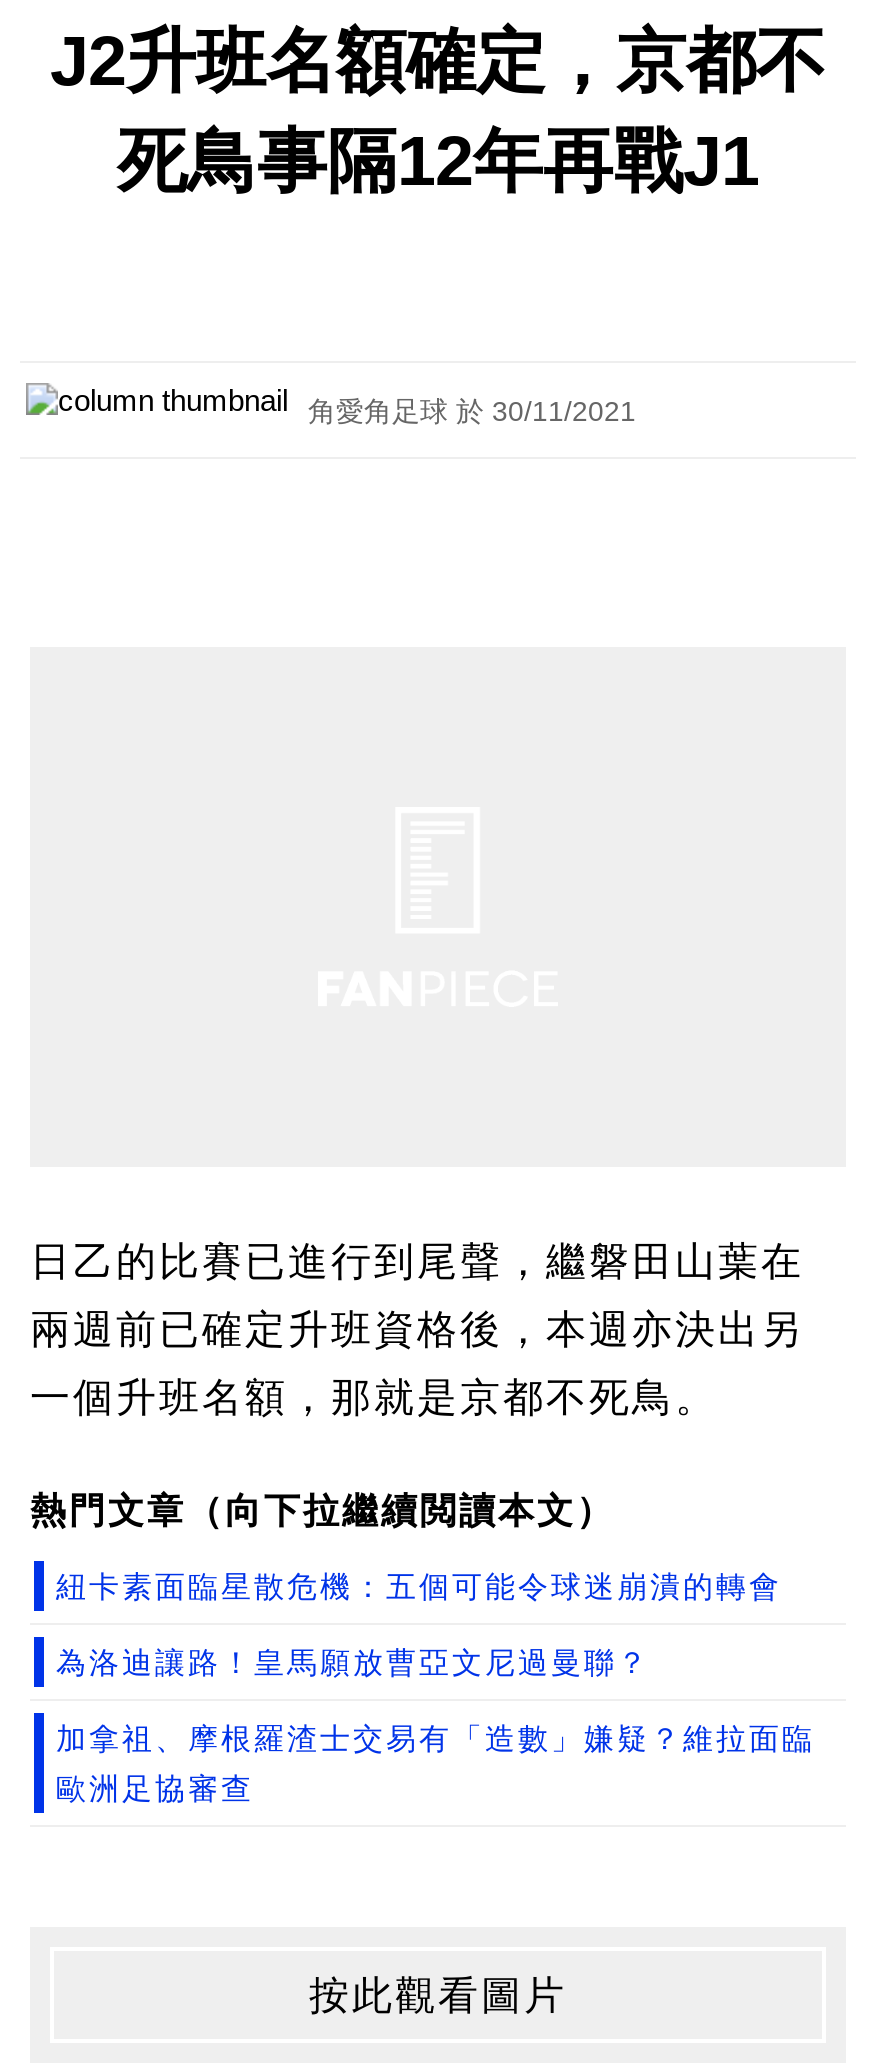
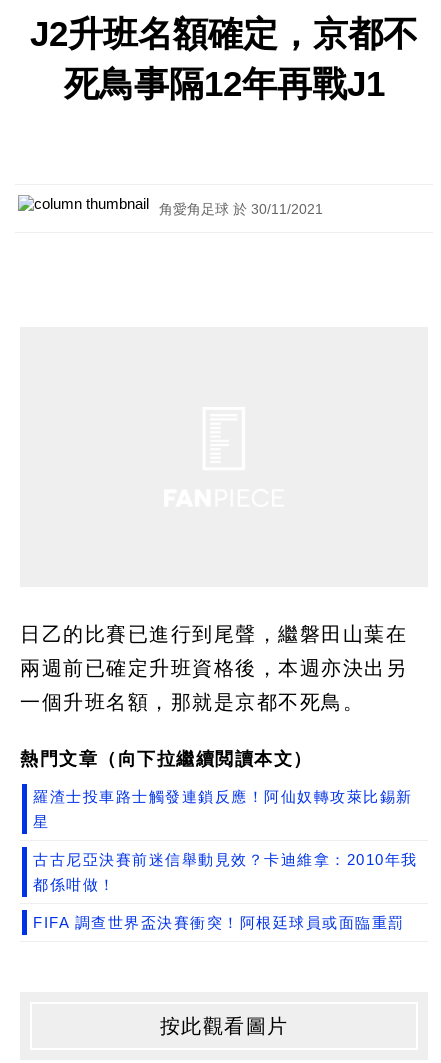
- 紐卡素面臨星散危機：五個可能令球迷崩潰的轉會
- 為洛迪讓路！皇馬願放曹亞文尼過曼聯？
- 加拿祖、摩根羅渣士交易有「造數」嫌疑？維拉面臨
- 歐洲足協審查
+ 羅渣士投車路士觸發連鎖反應！阿仙奴轉攻萊比錫新
+ 星
+ 古古尼亞決賽前迷信舉動見效？卡迪維拿：2010年我
+ 都係咁做！
+ FIFA 調查世界盃決賽衝突！阿根廷球員或面臨重罰
